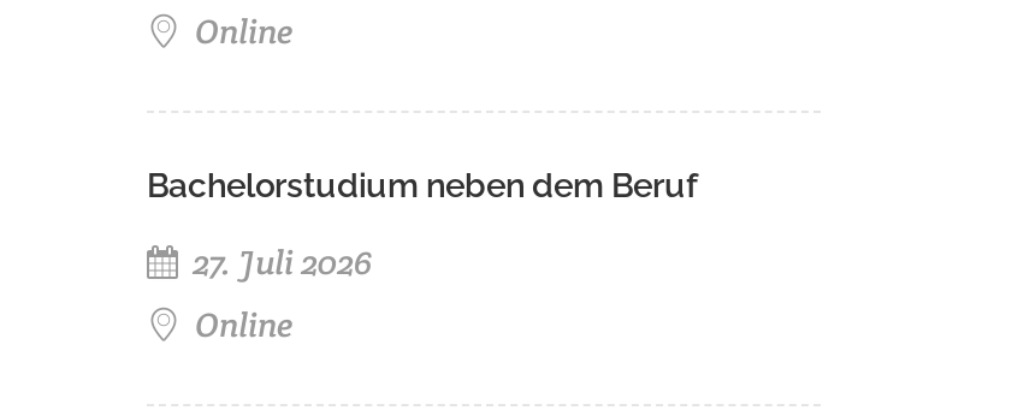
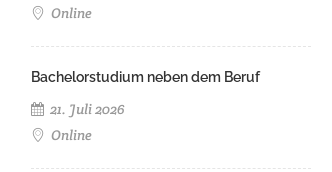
- 27. Juli 2026
+ 21. Juli 2026
